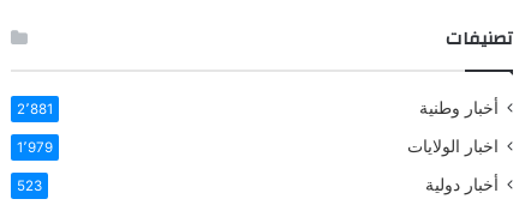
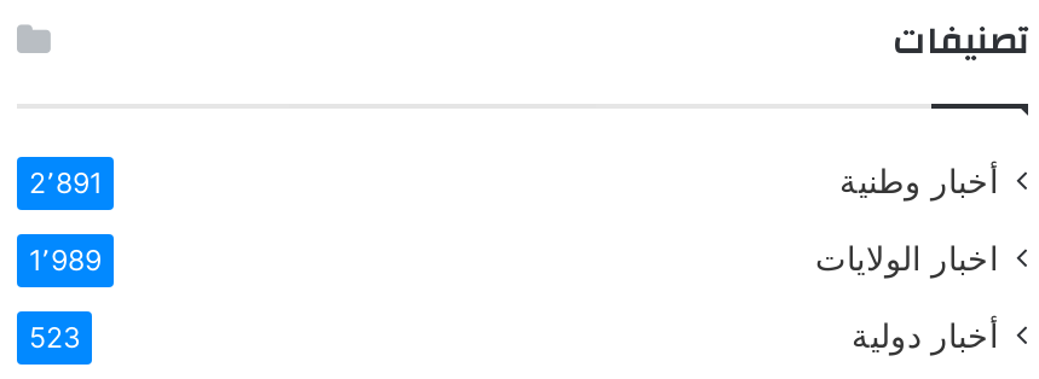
- 2٬881
+ 2٬891

- 1٬979
+ 1٬989
